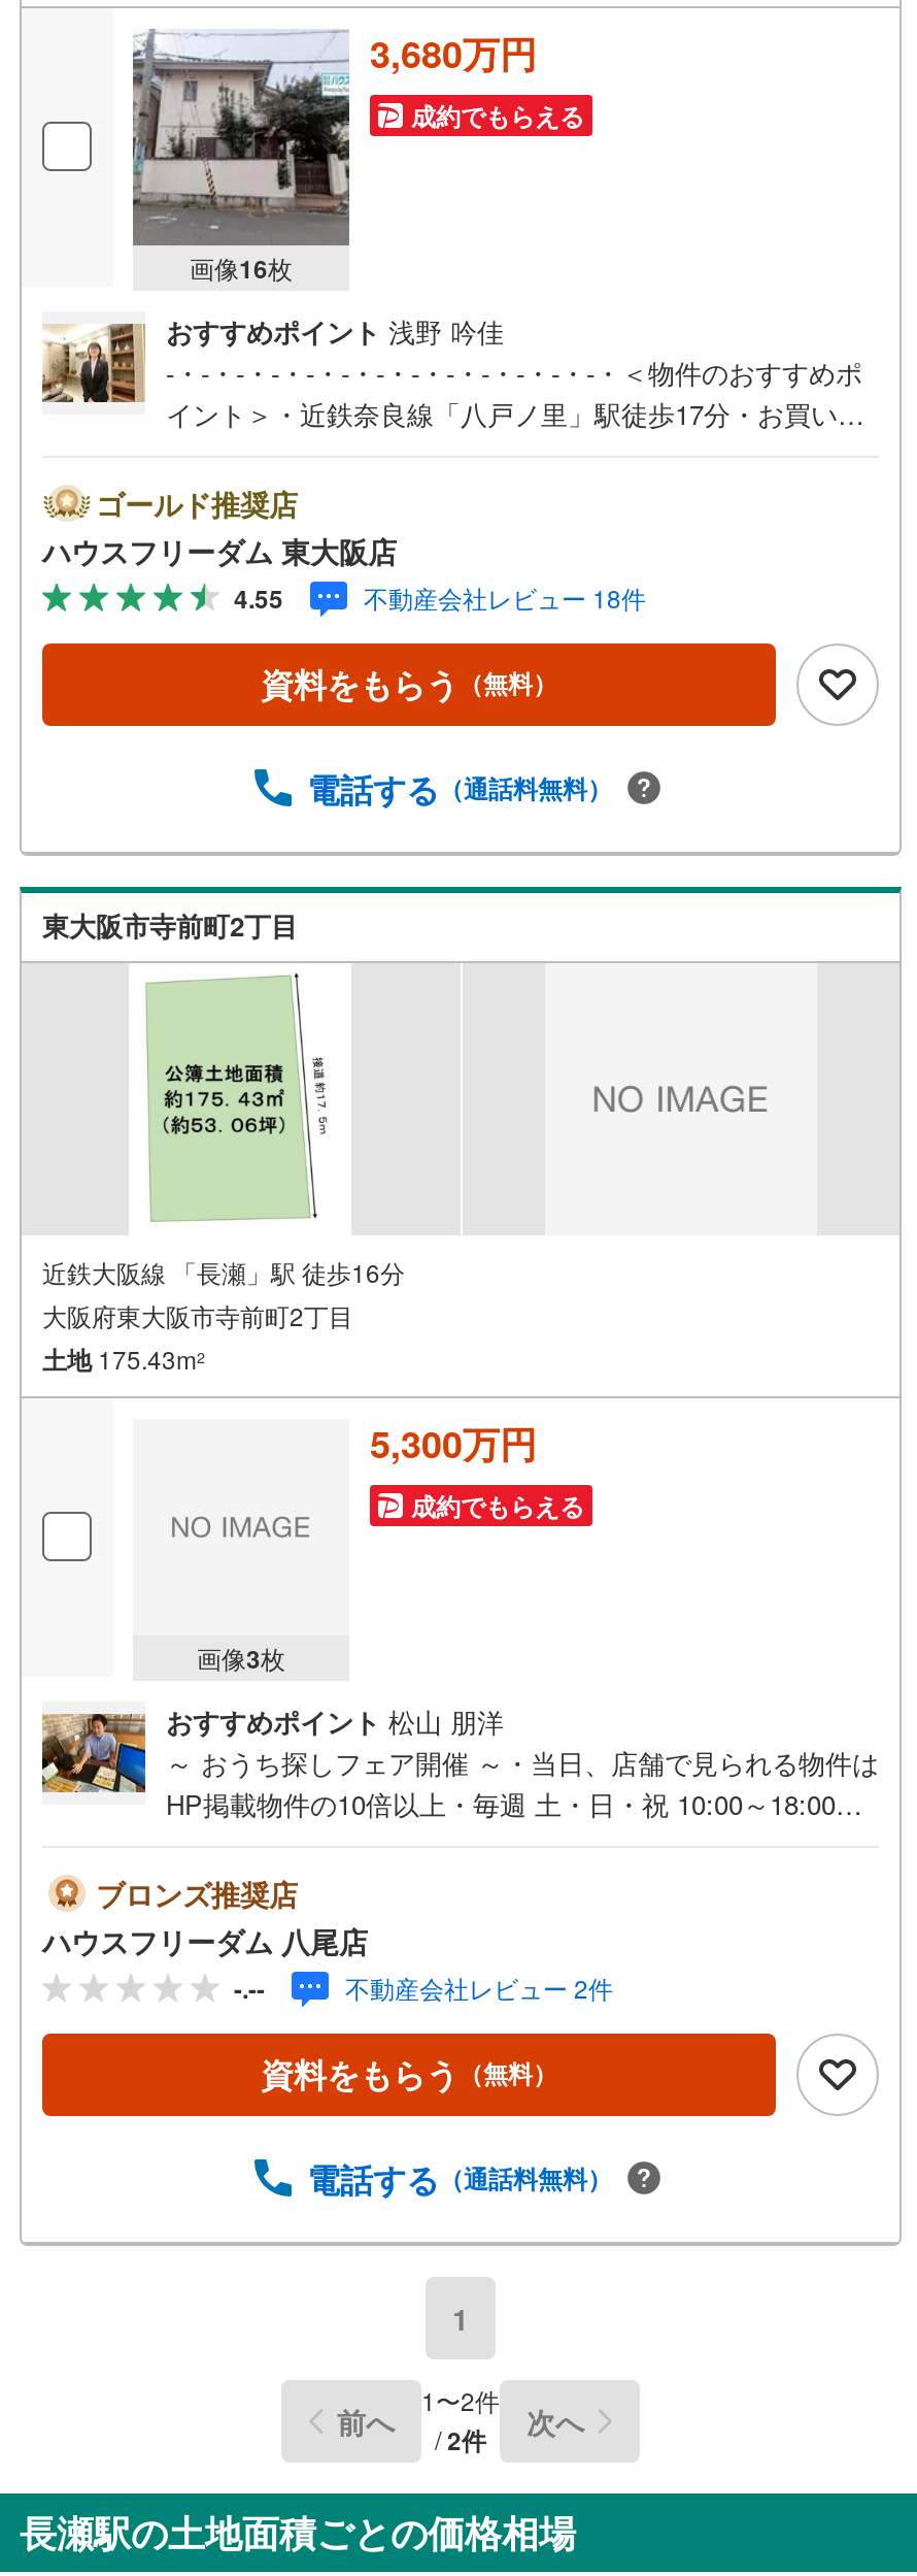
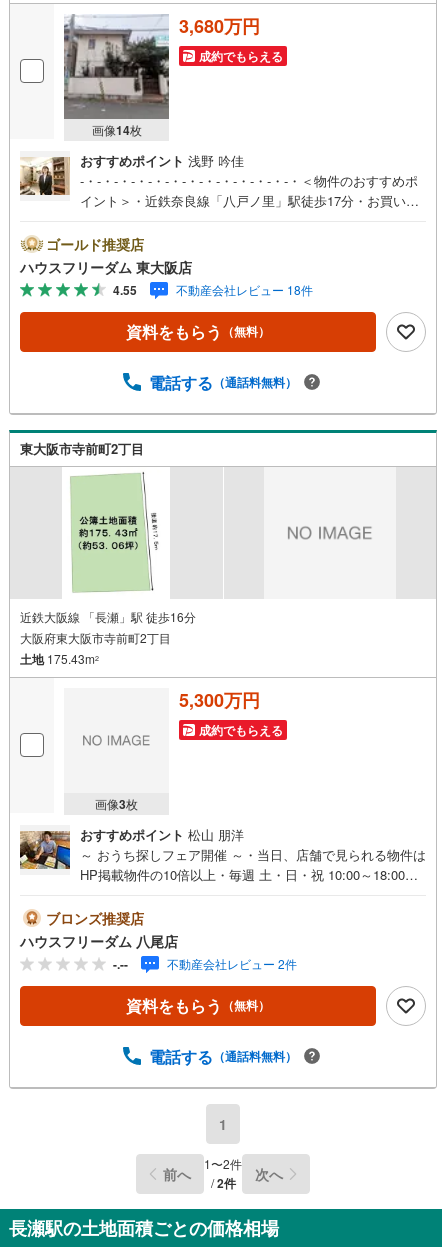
- 画像16枚
+ 画像14枚
